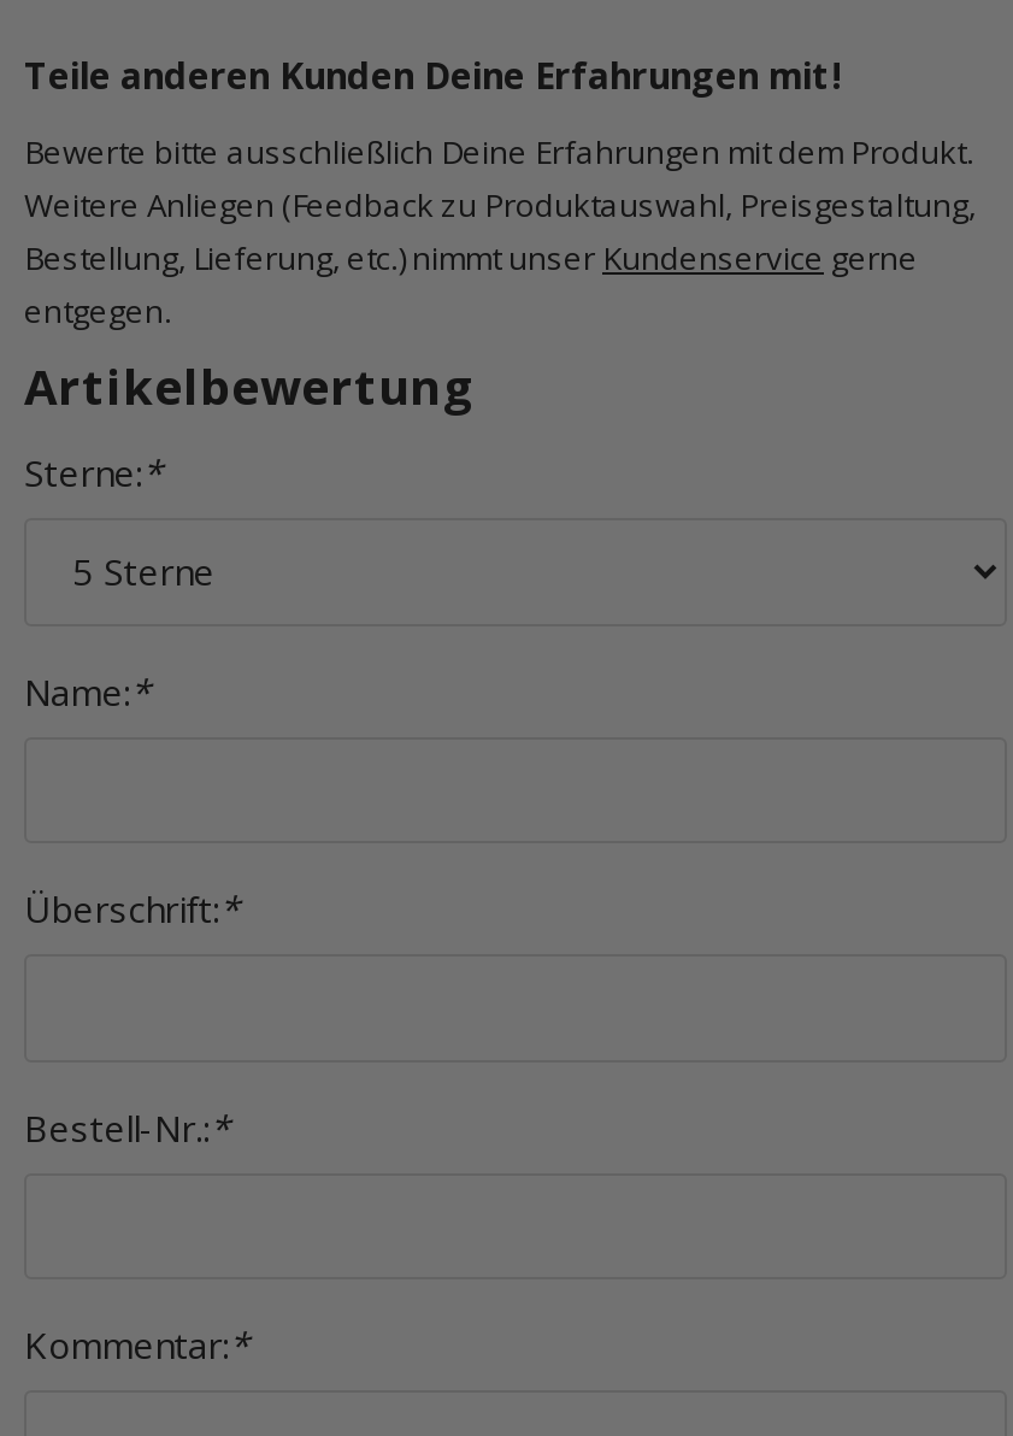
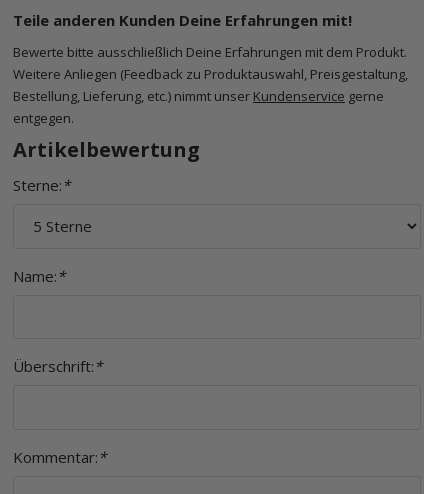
- Bestell-Nr.:*
